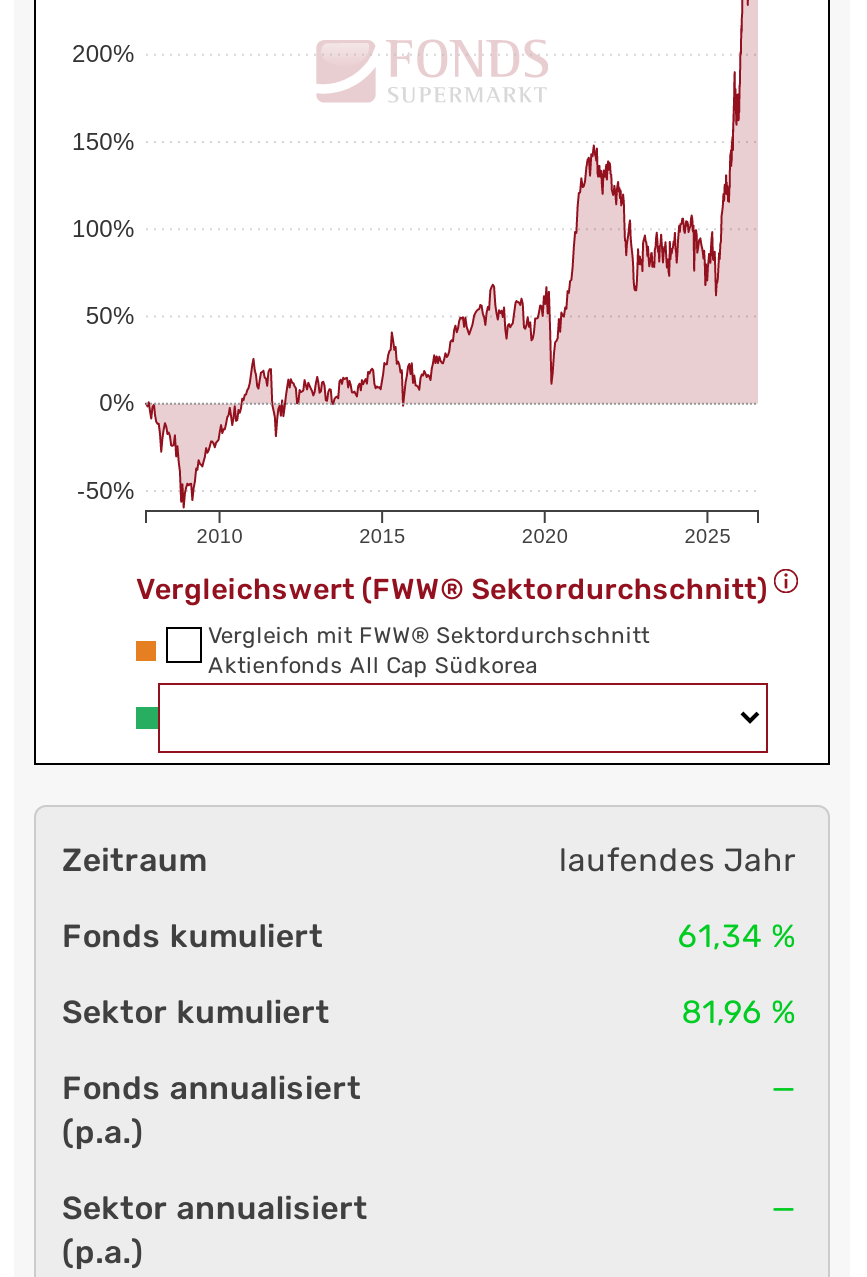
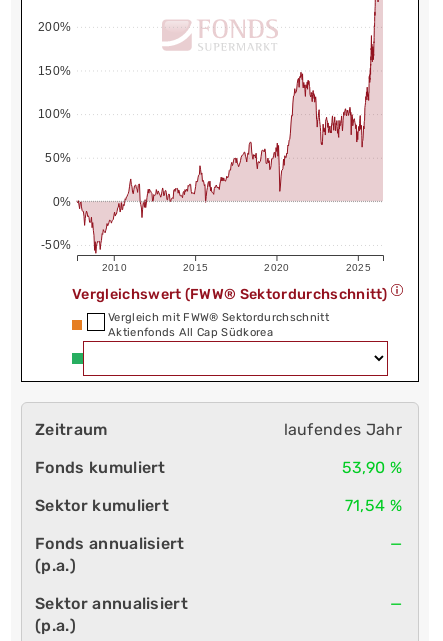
- 61,34 %
+ 53,90 %

- 81,96 %
+ 71,54 %
